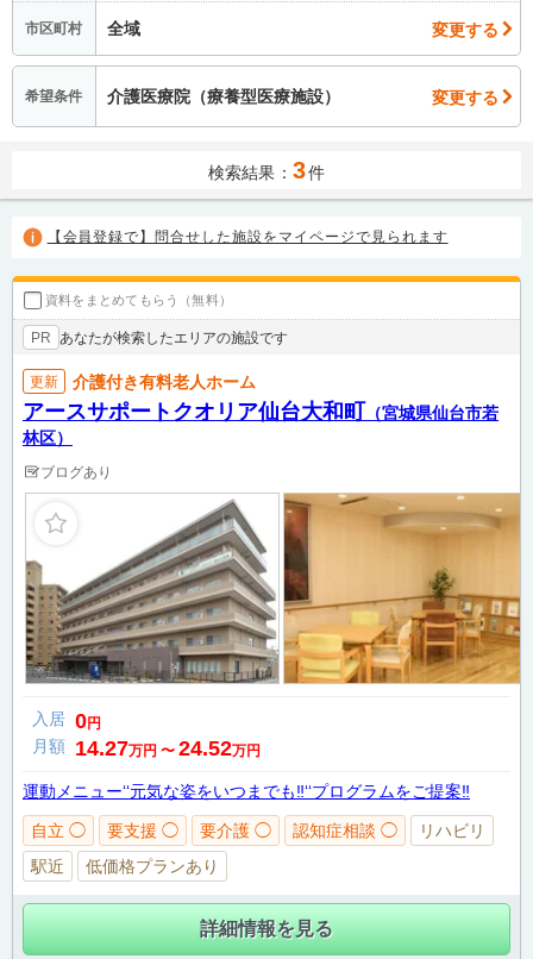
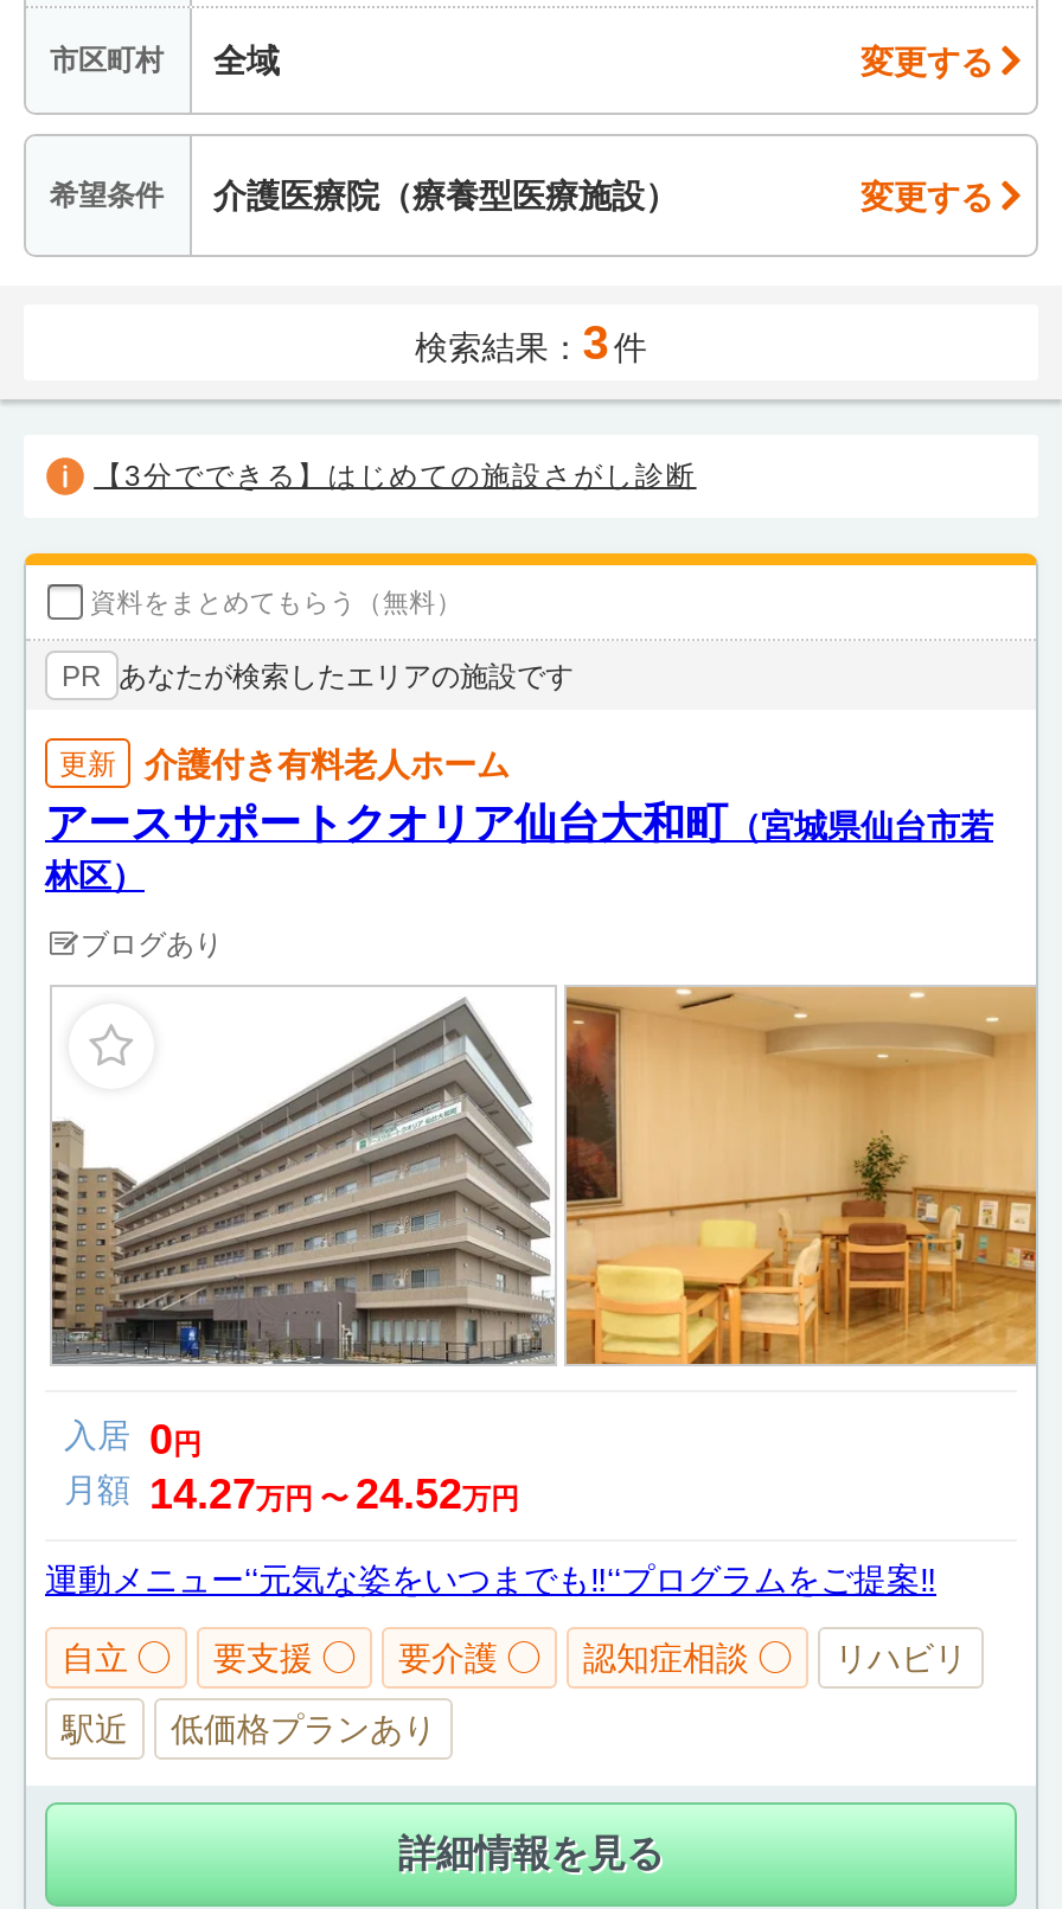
- 【会員登録で】問合せした施設をマイページで見られます
+ 【3分でできる】はじめての施設さがし診断
